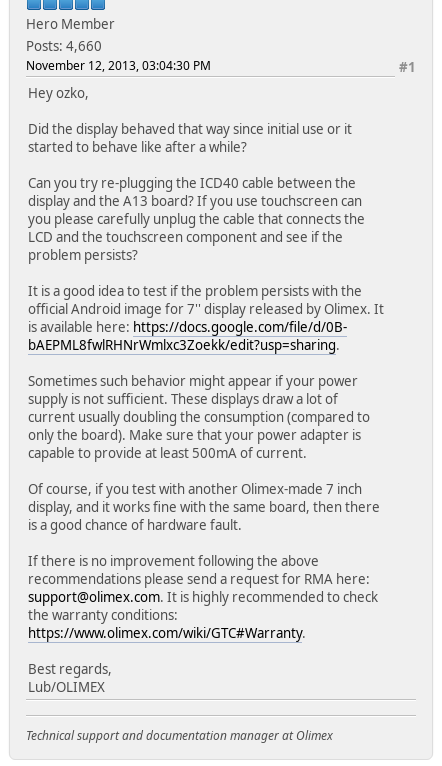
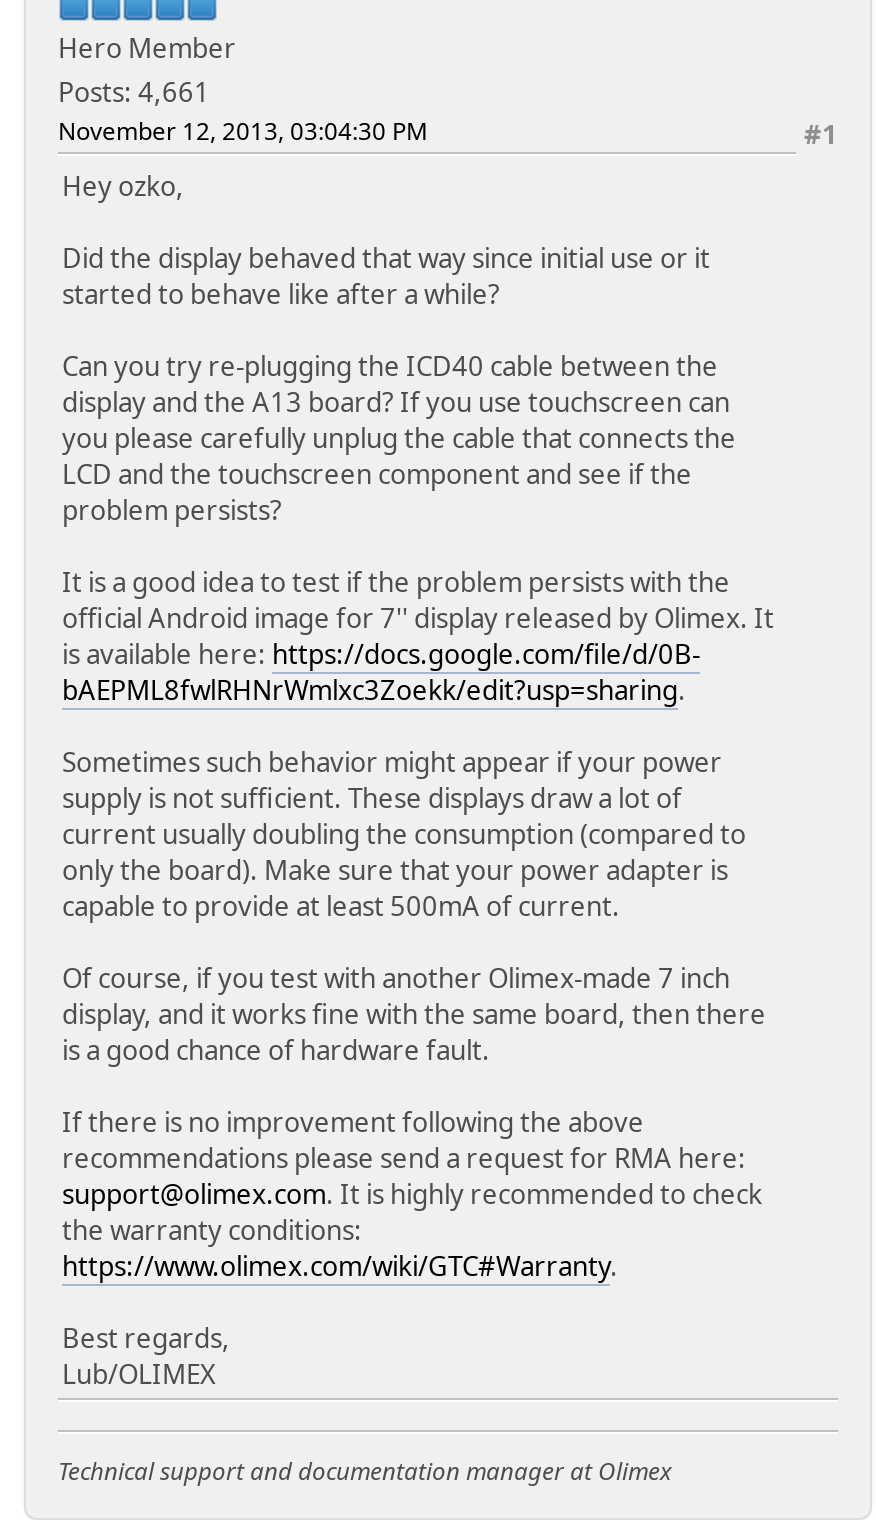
- Posts: 4,660
+ Posts: 4,661
